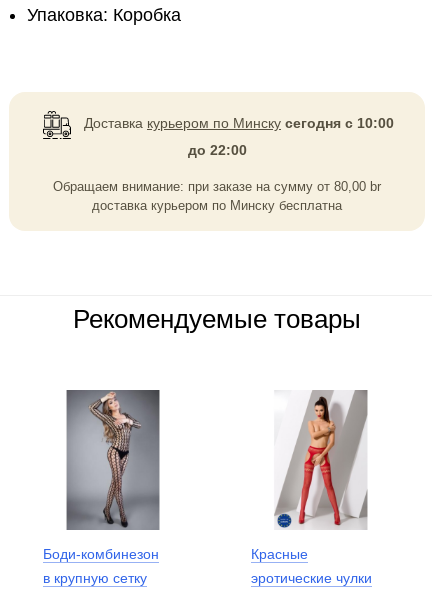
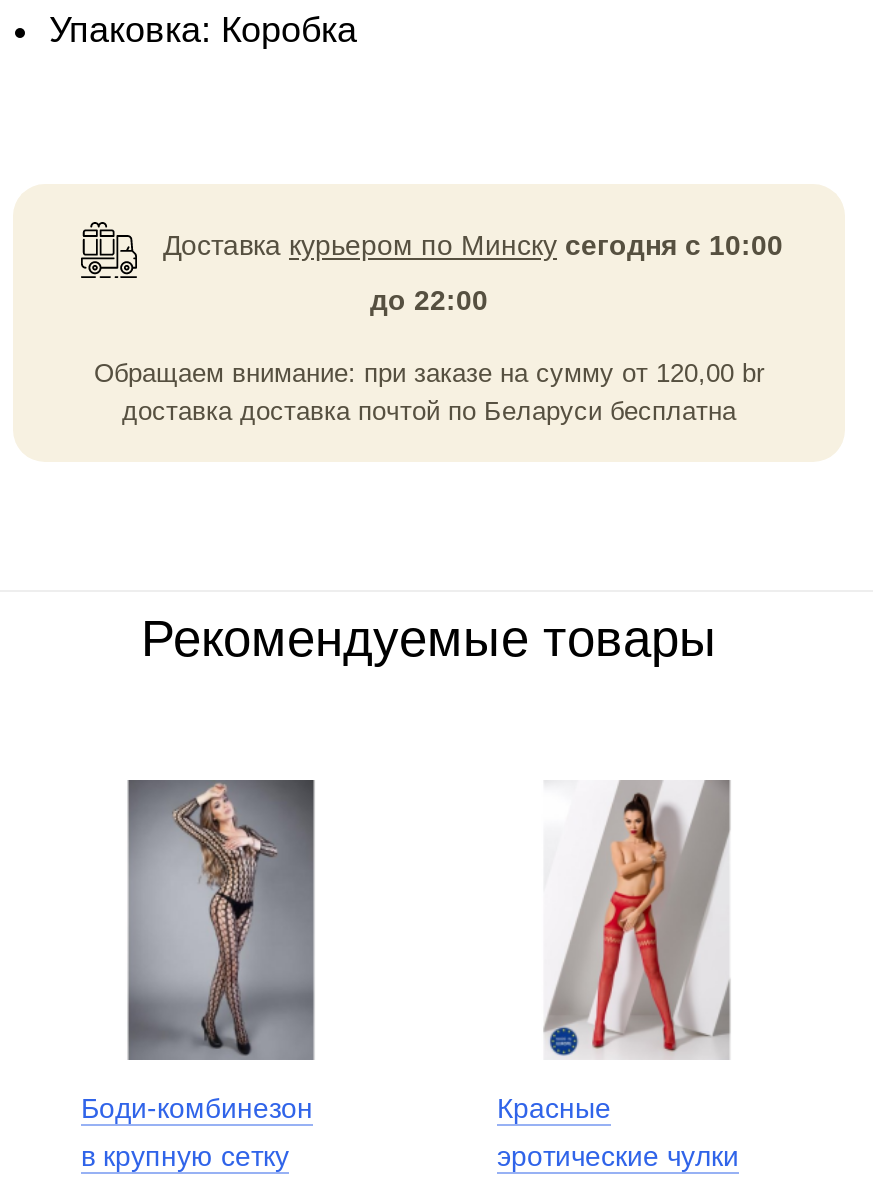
- Обращаем внимание: при заказе на сумму от 80,00 br
- доставка курьером по Минску бесплатна
+ Обращаем внимание: при заказе на сумму от 120,00 br
+ доставка доставка почтой по Беларуси бесплатна
